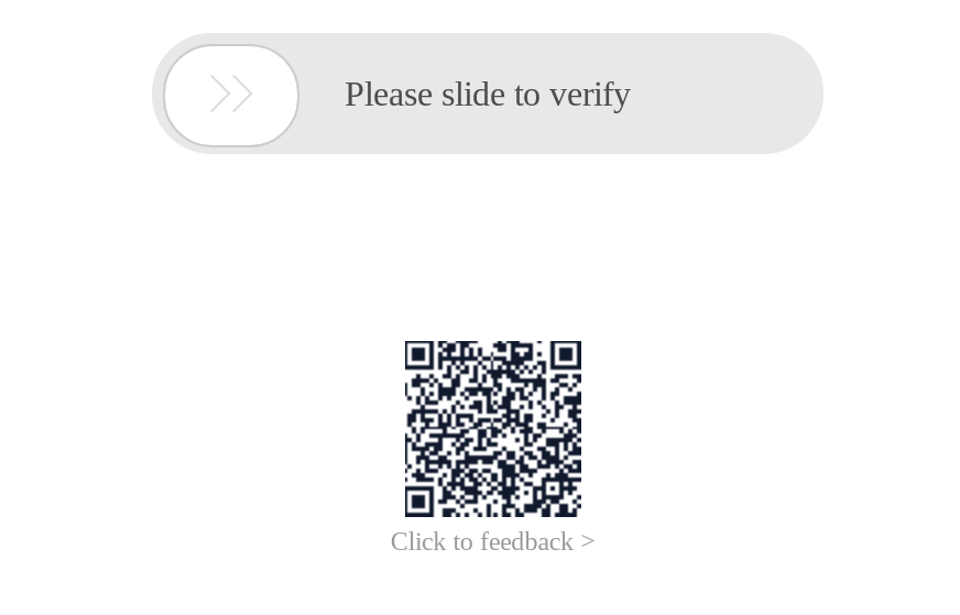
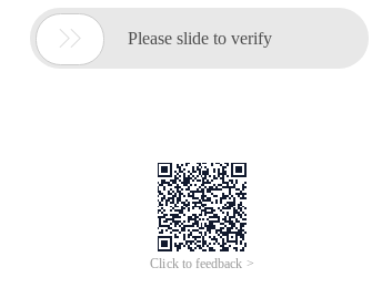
- [image]
+ [image]
